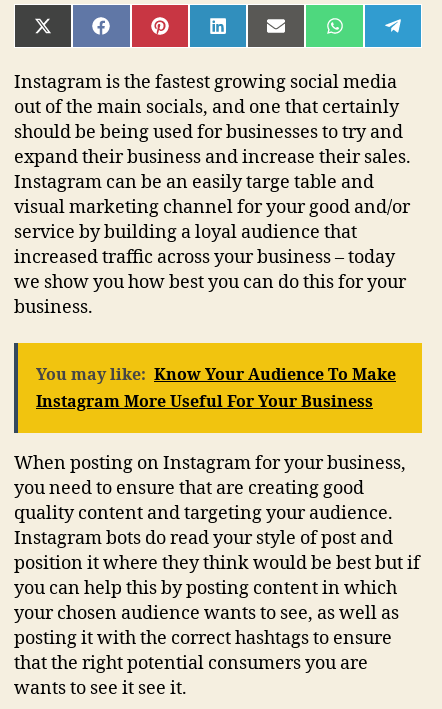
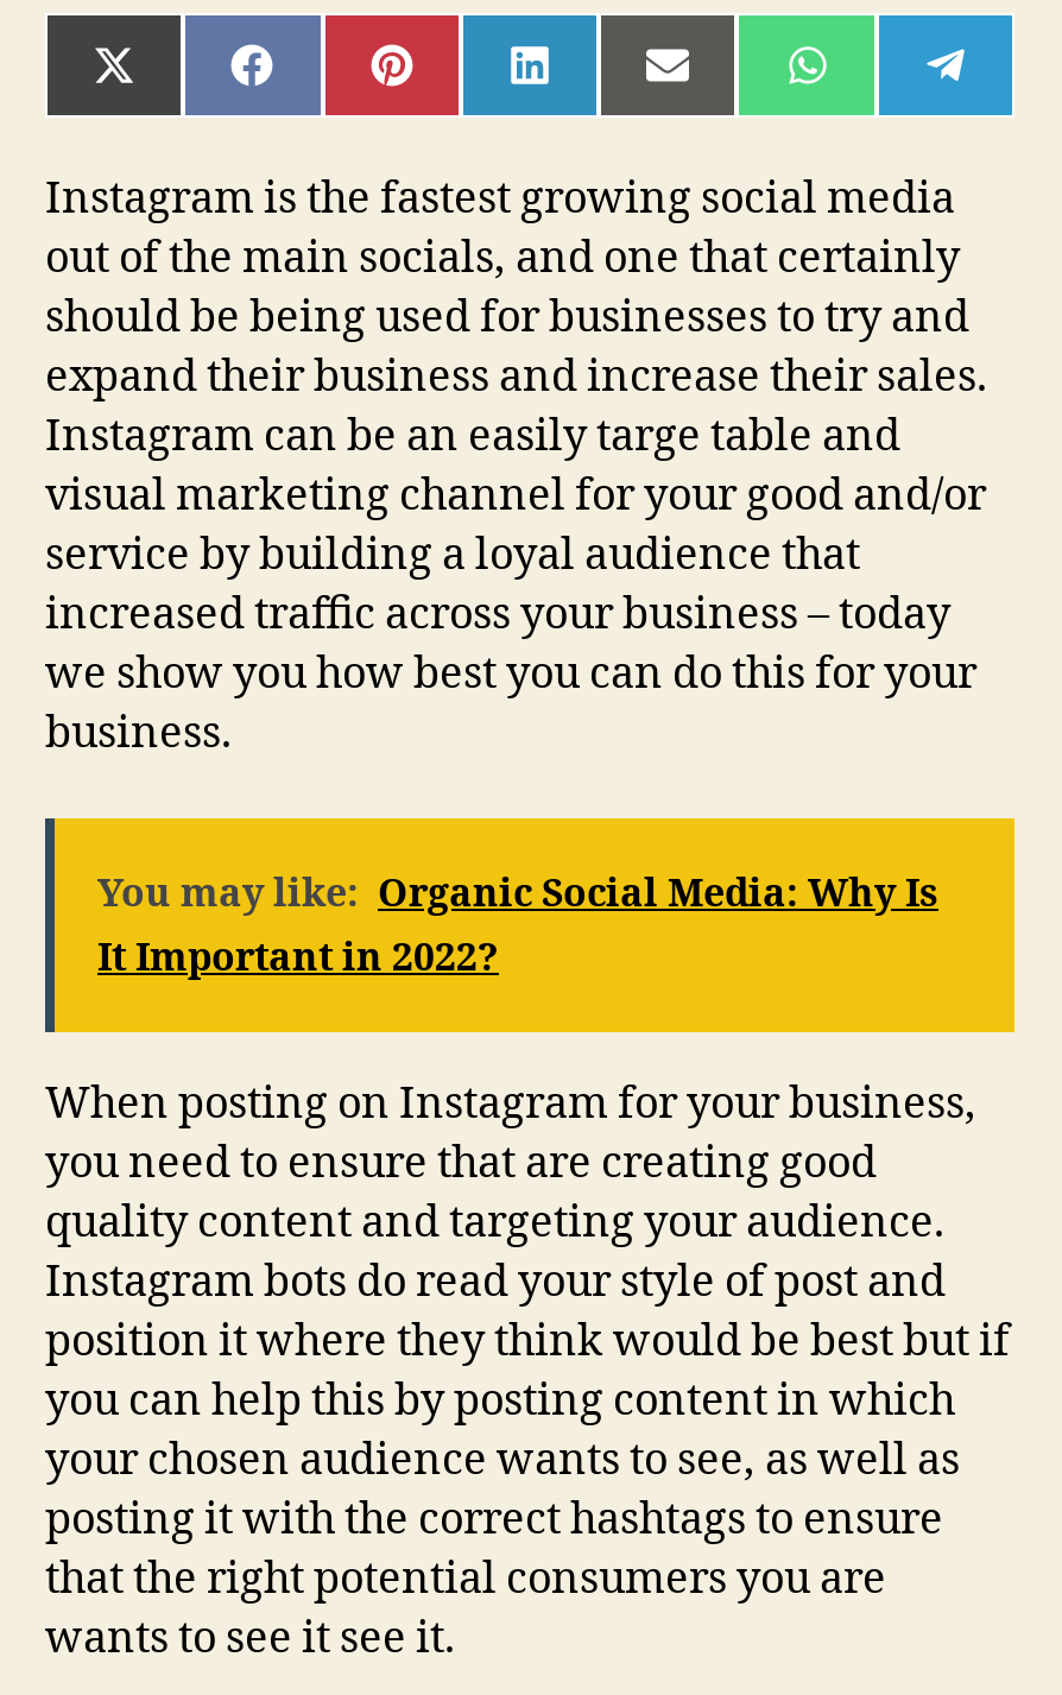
- You may like: Know Your Audience To Make
- Instagram More Useful For Your Business
+ You may like: Organic Social Media: Why Is
+ It Important in 2022?
